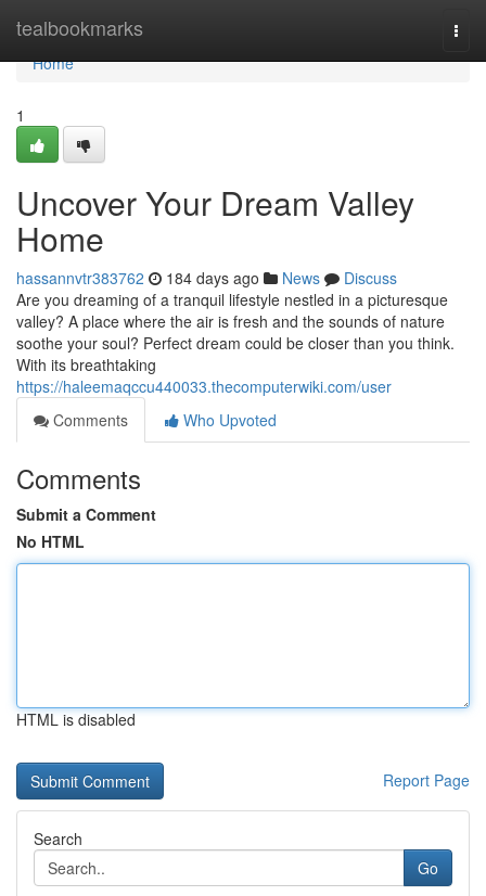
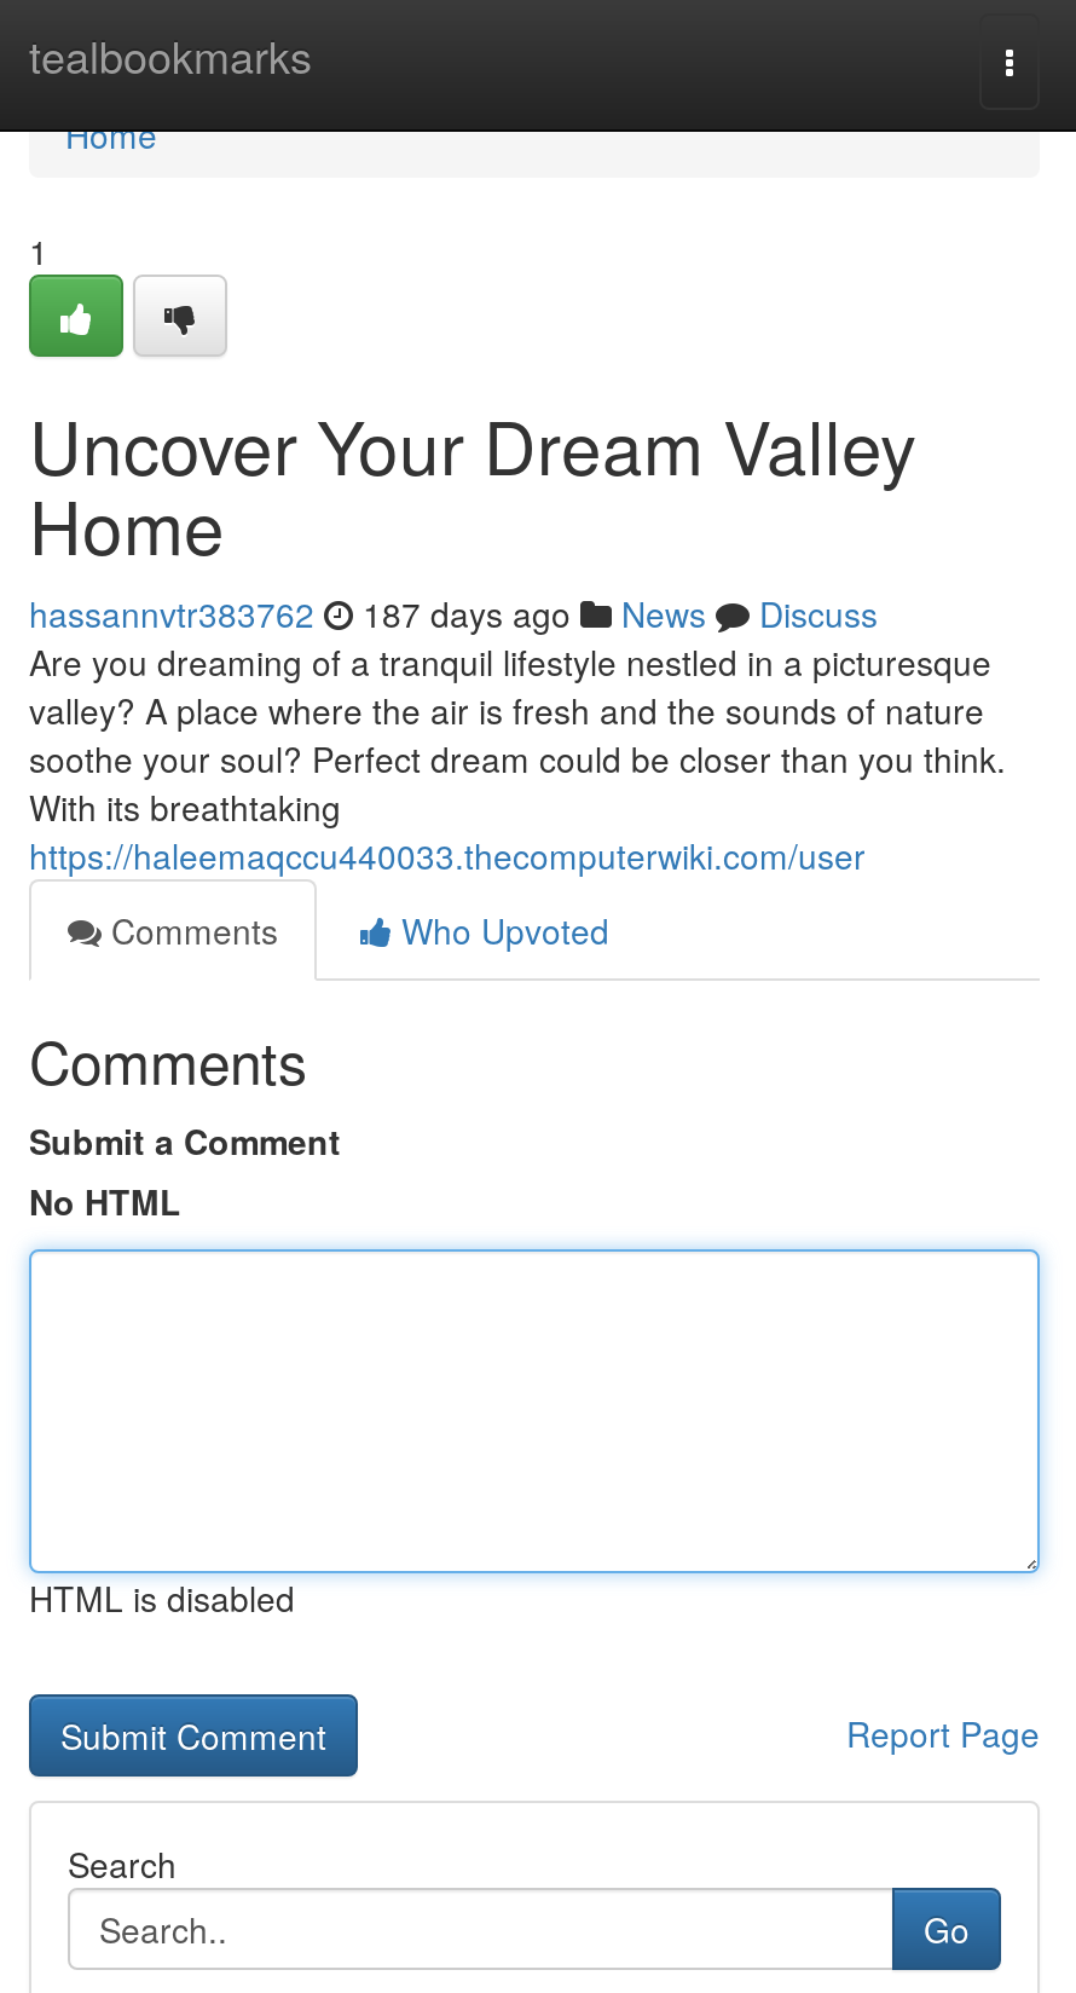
- hassannvtr383762 184 days ago News Discuss
+ hassannvtr383762 187 days ago News Discuss
